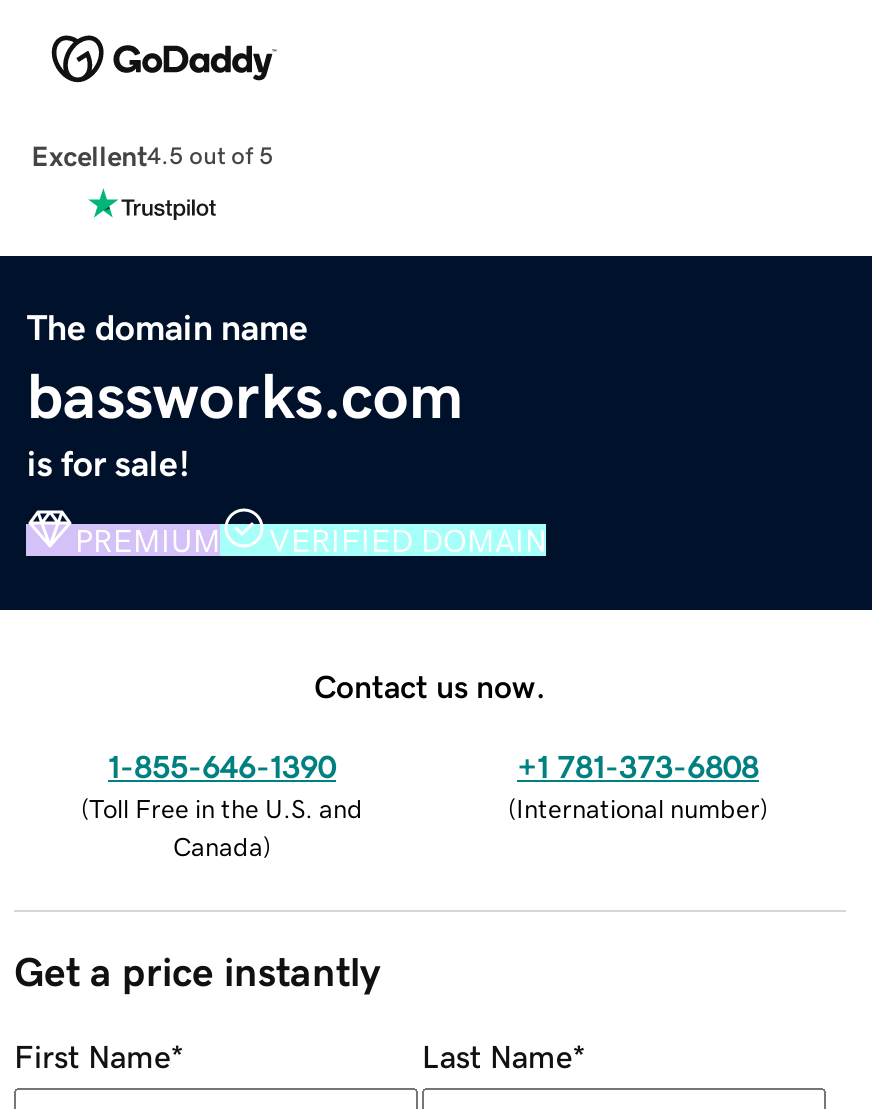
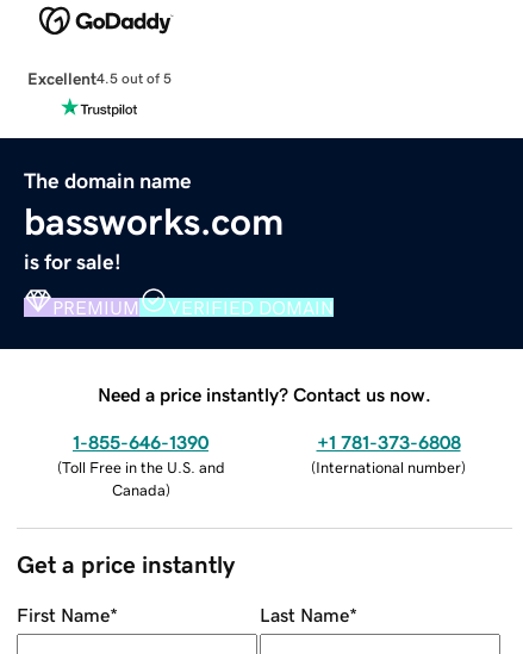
- Contact us now.
+ Need a price instantly? Contact us now.
